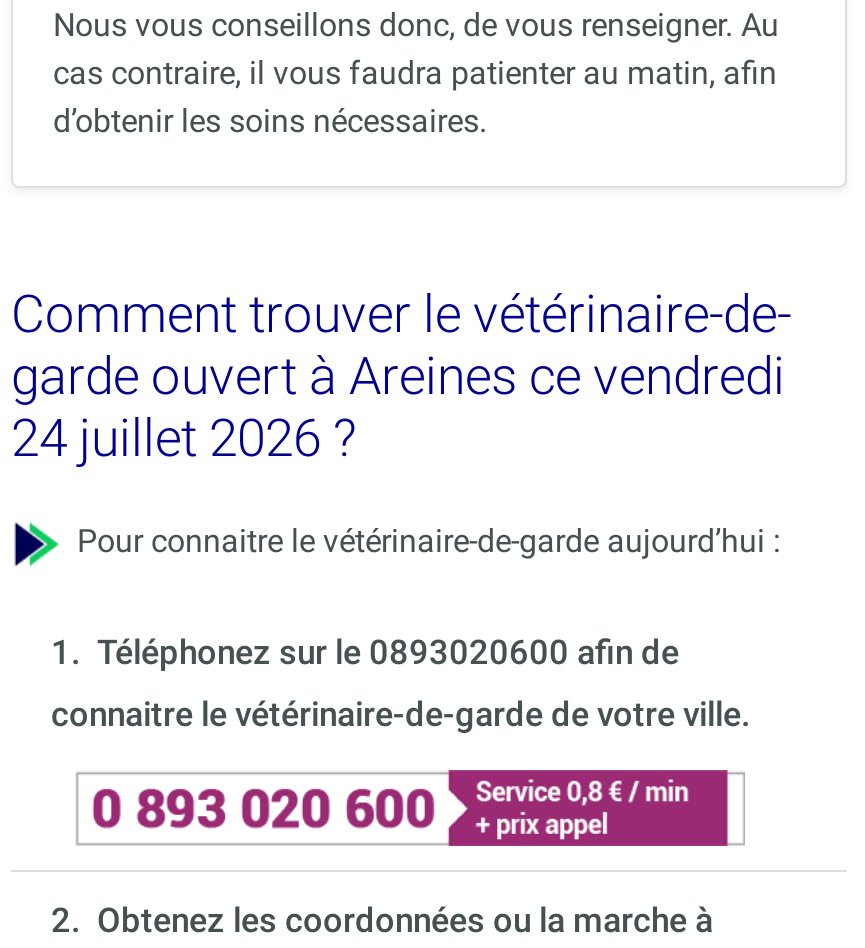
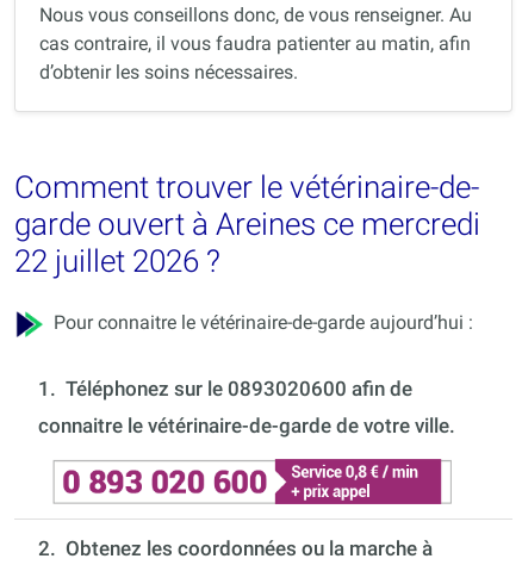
- garde ouvert à Areines ce vendredi
+ garde ouvert à Areines ce mercredi

- 24 juillet 2026 ?
+ 22 juillet 2026 ?
